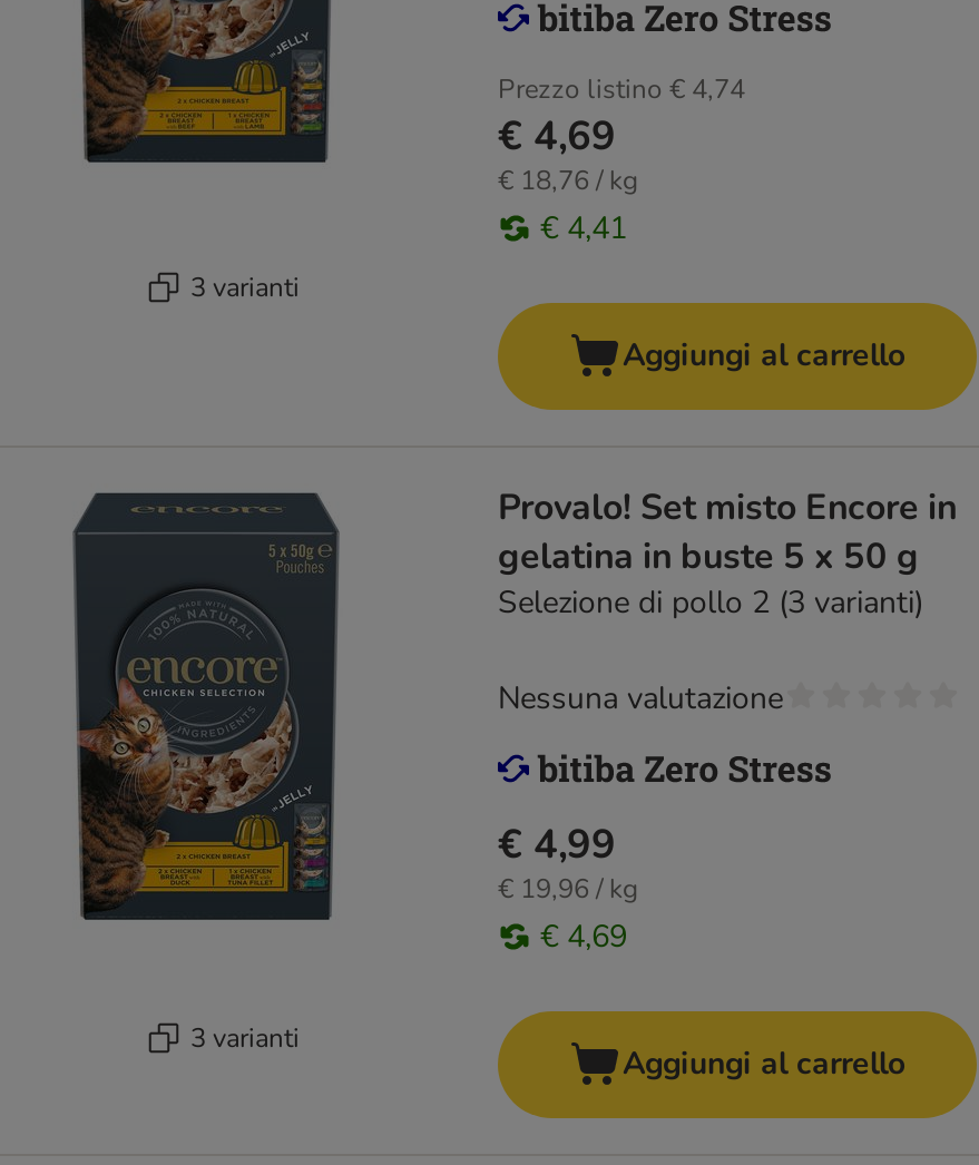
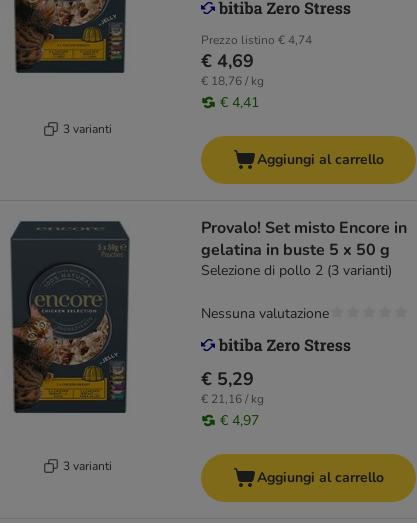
- € 4,99
+ € 5,29

- € 19,96 / kg
+ € 21,16 / kg

- € 4,69
+ € 4,97
